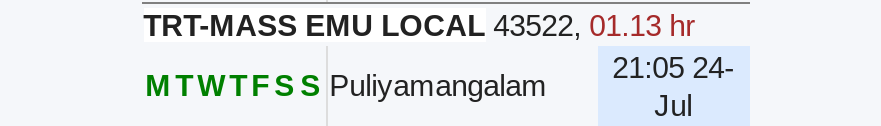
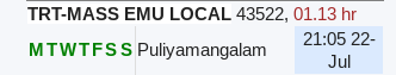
- 21:05 24-
+ 21:05 22-
